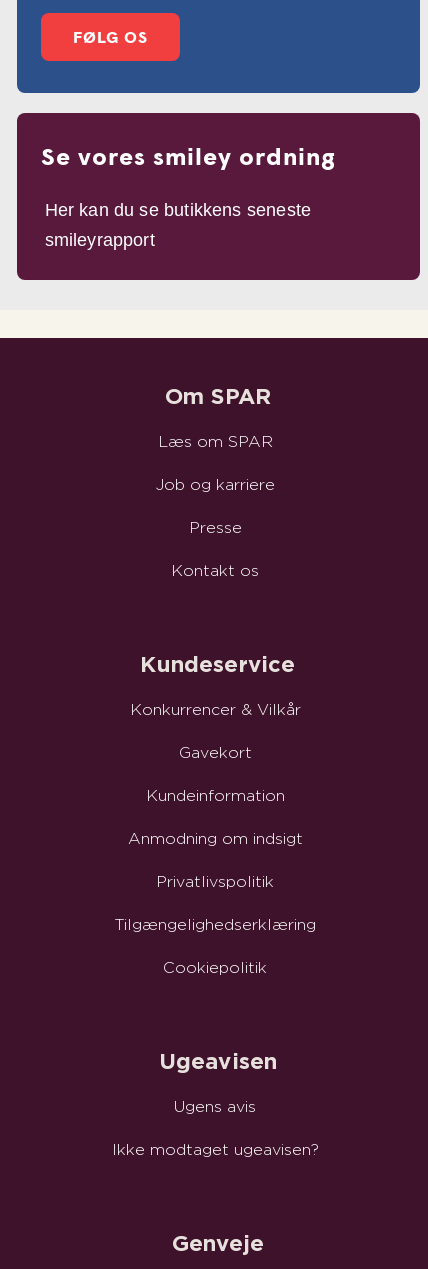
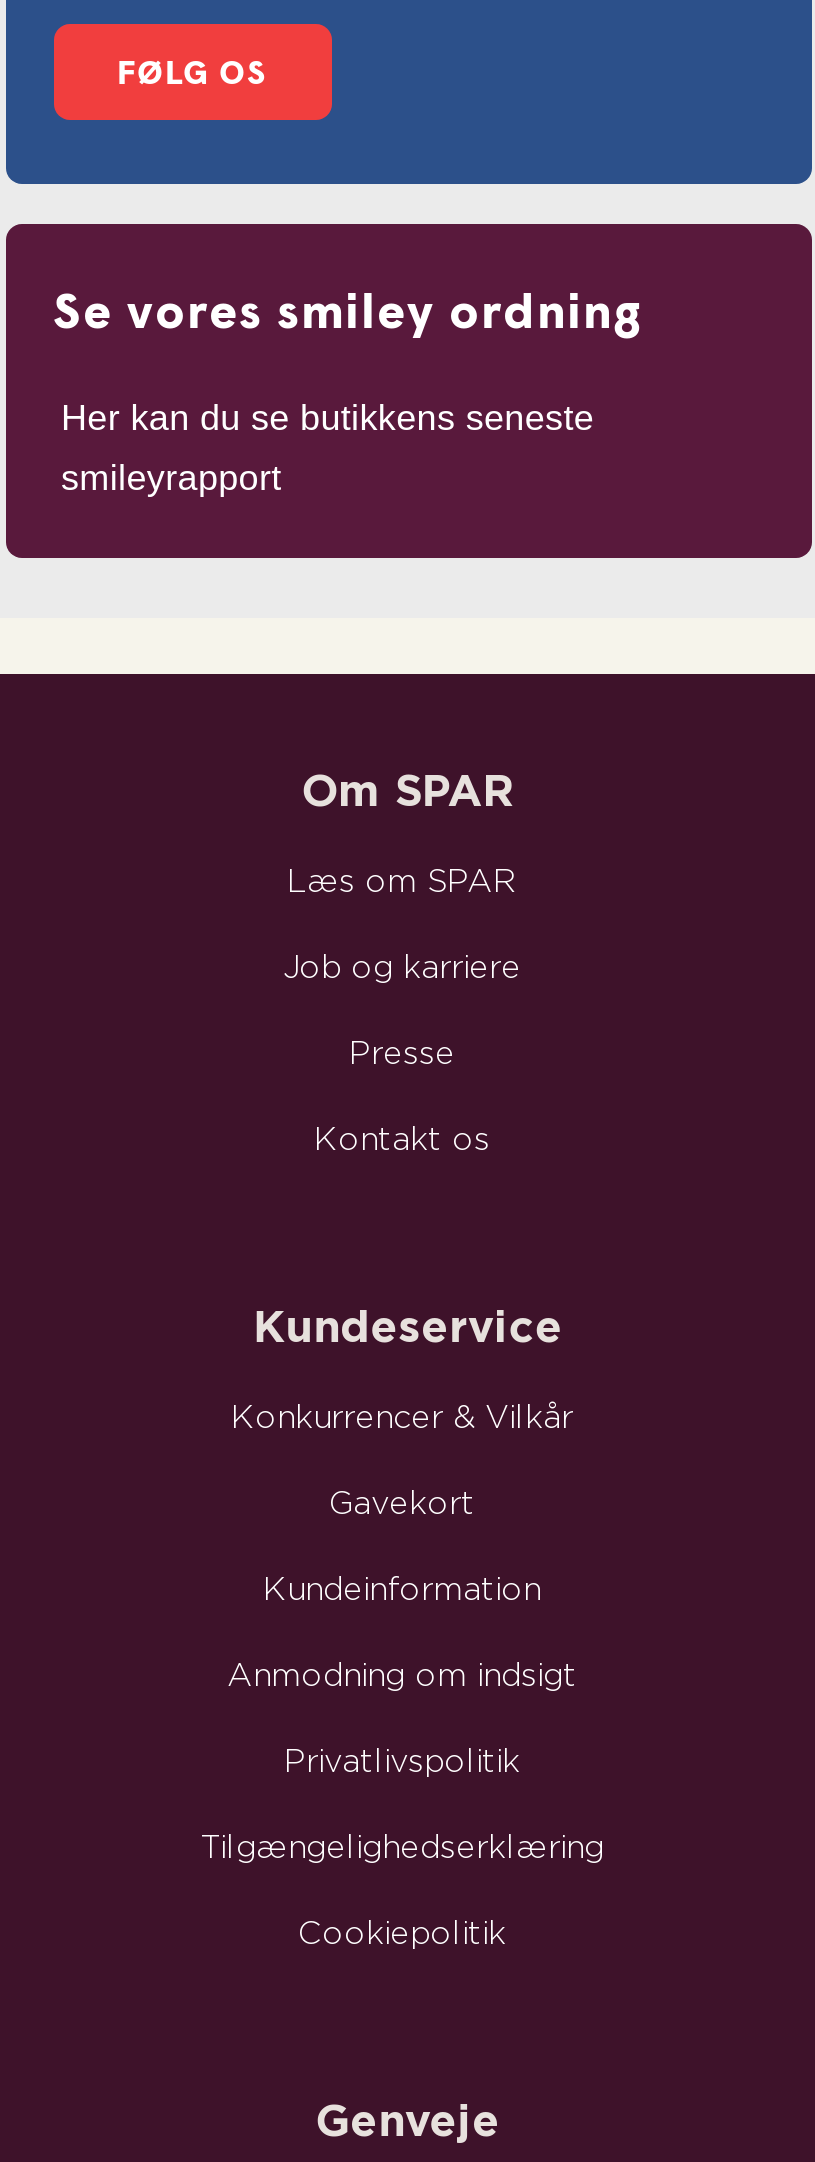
- Ugeavisen
- Ugens avis
- Ikke modtaget ugeavisen?
